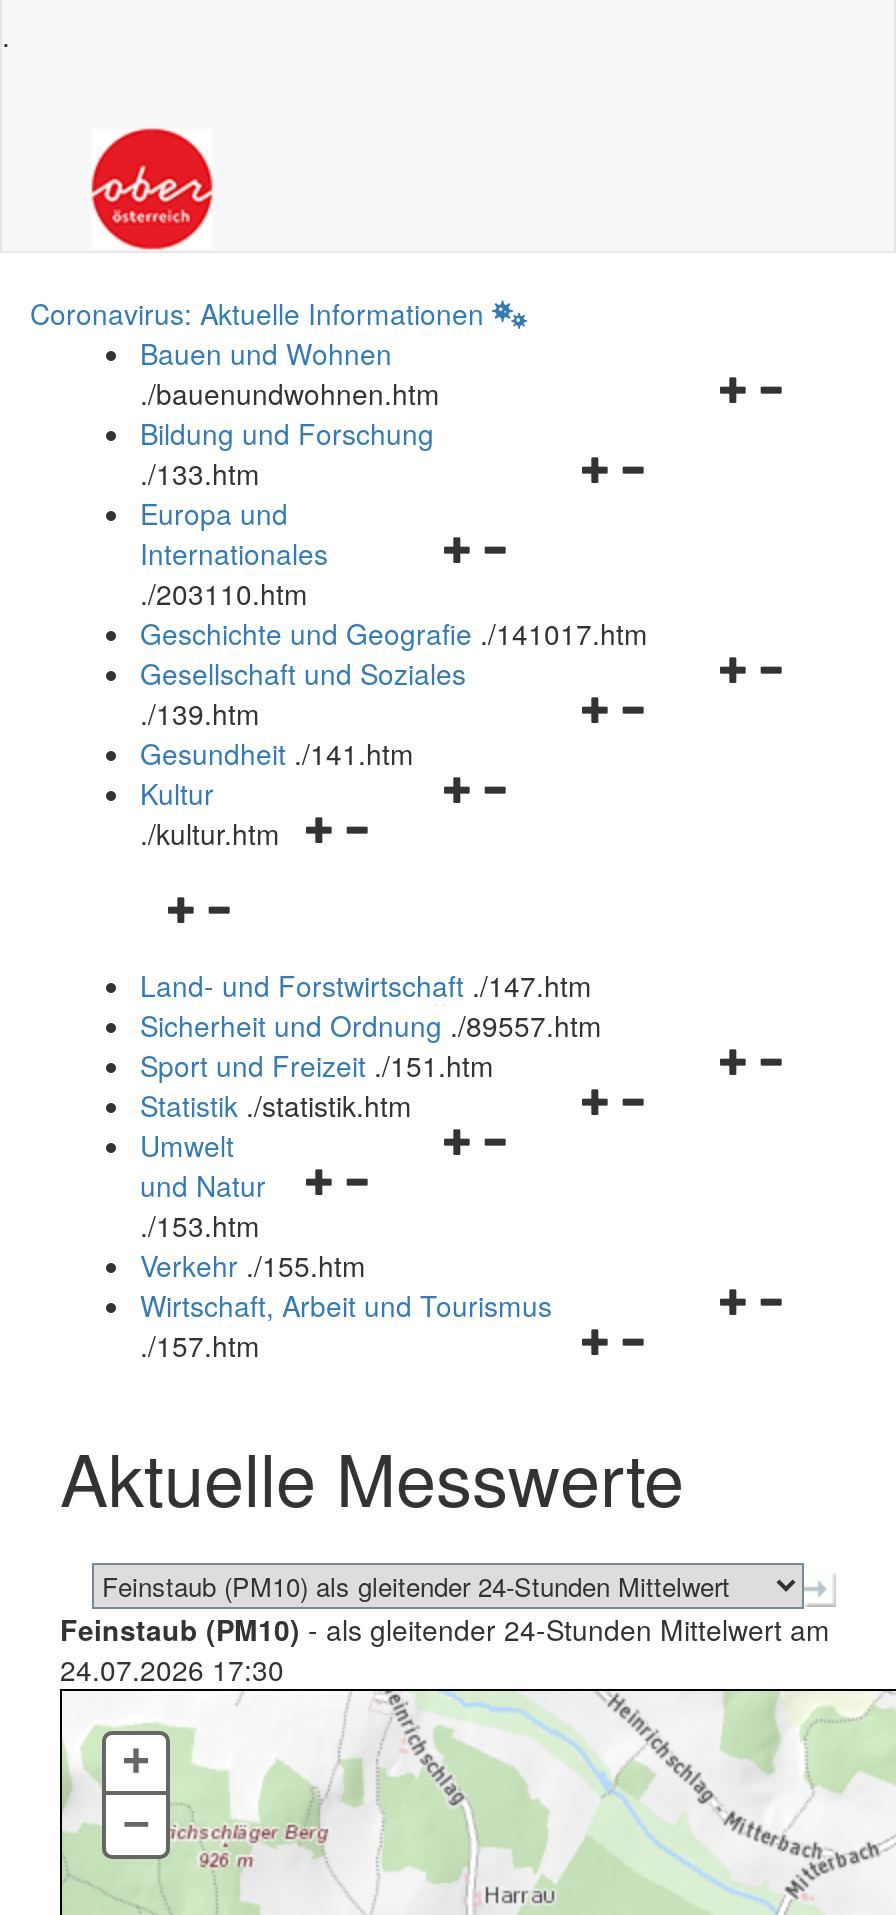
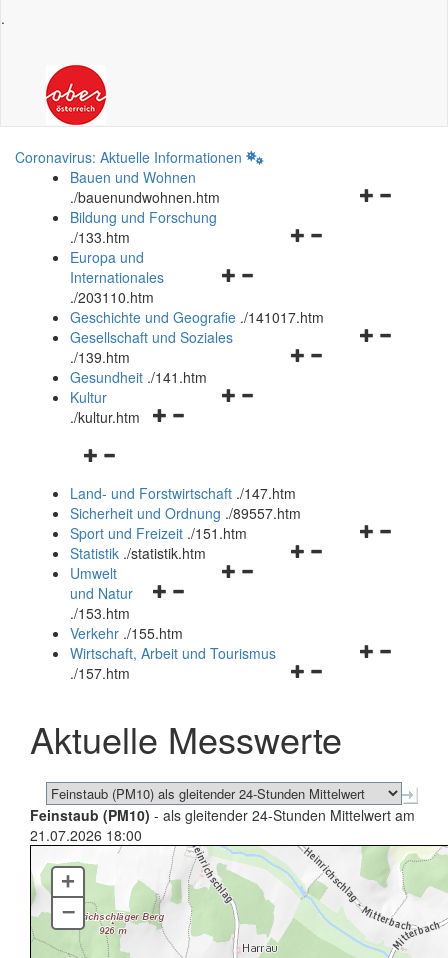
- 24.07.2026 17:30
+ 21.07.2026 18:00
